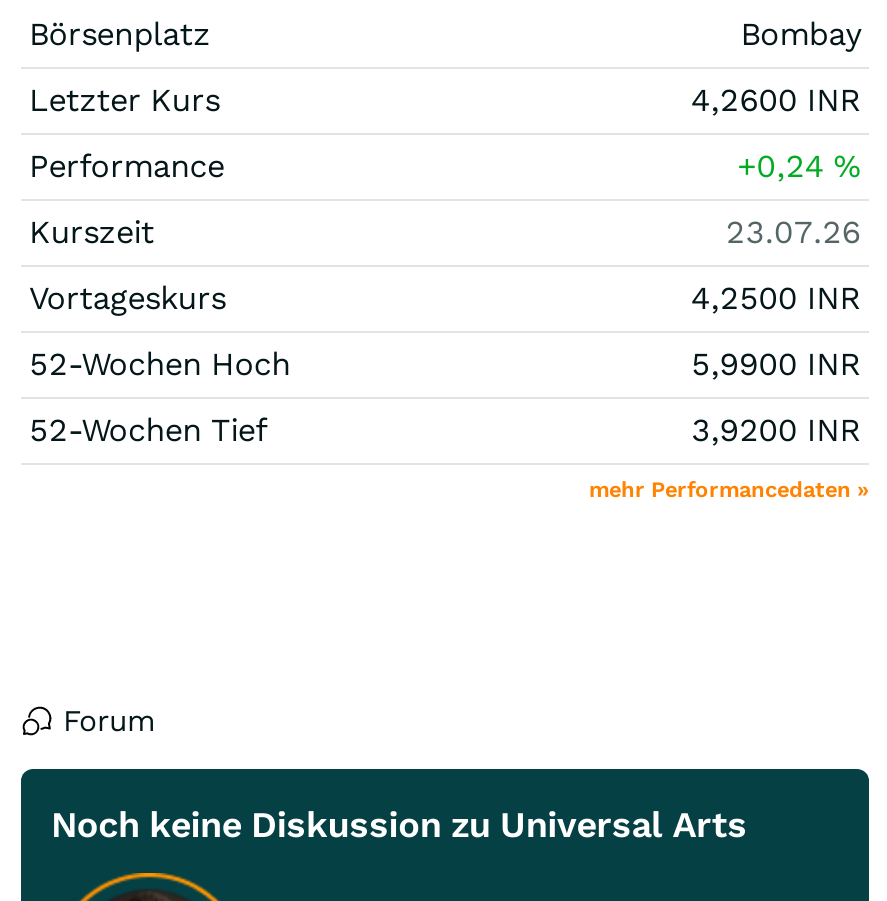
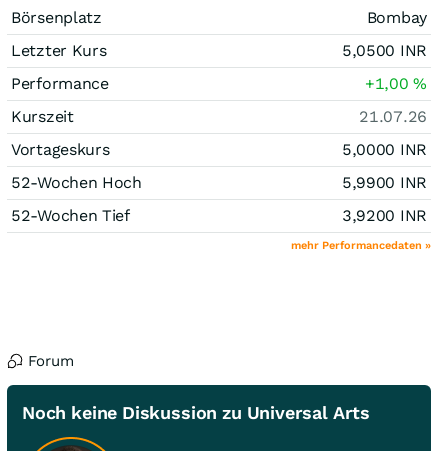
- 4,2600 INR
+ 5,0500 INR

- +0,24%
+ +1,00%

- 23.07.26
+ 21.07.26

- 4,2500 INR
+ 5,0000 INR
